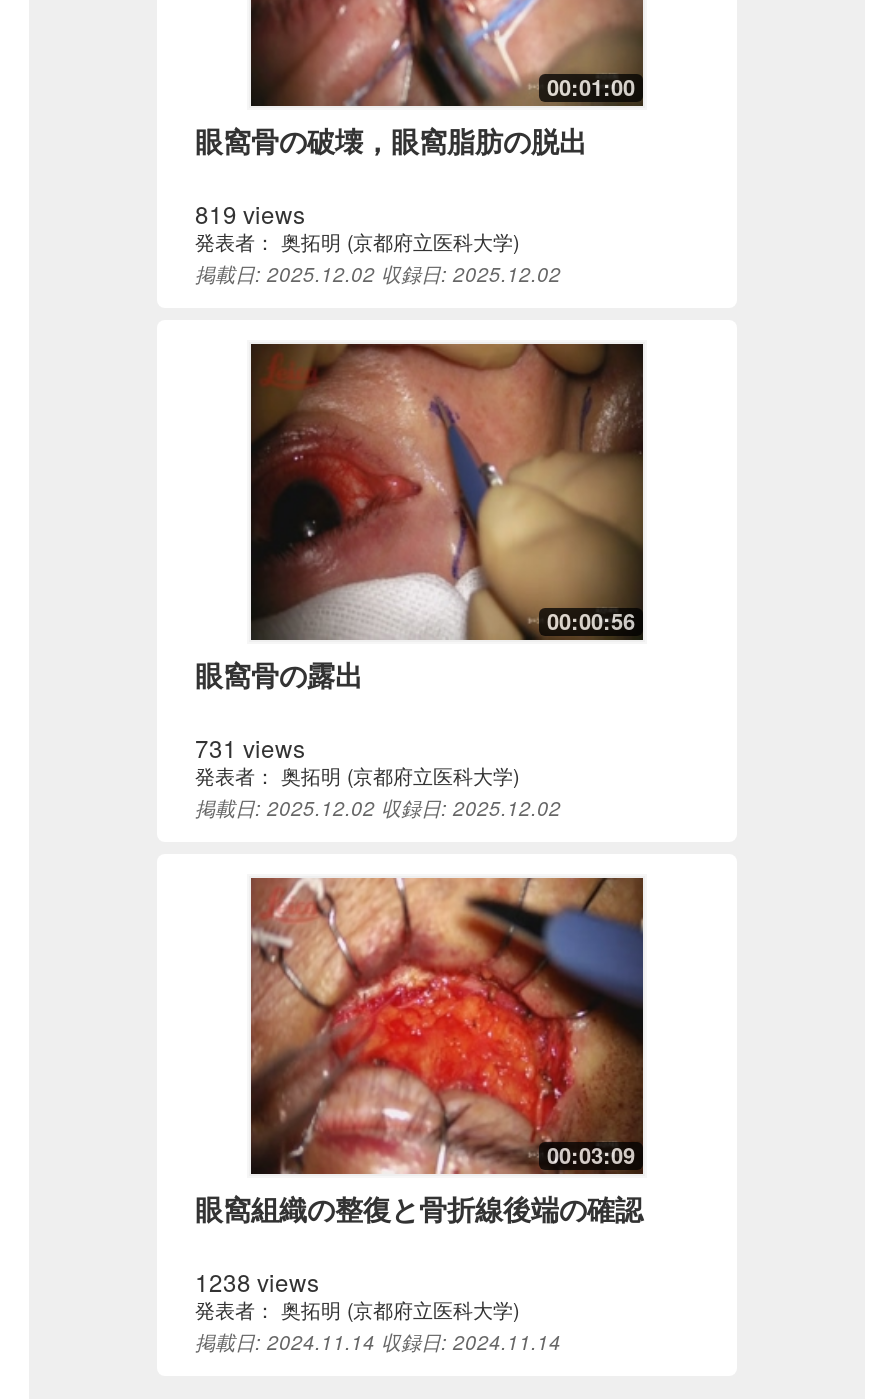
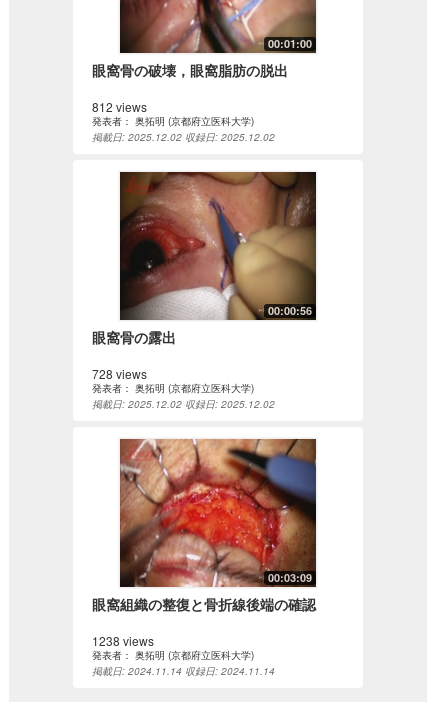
- 819 views
+ 812 views

- 731 views
+ 728 views
